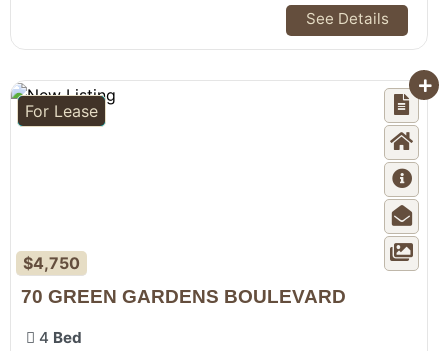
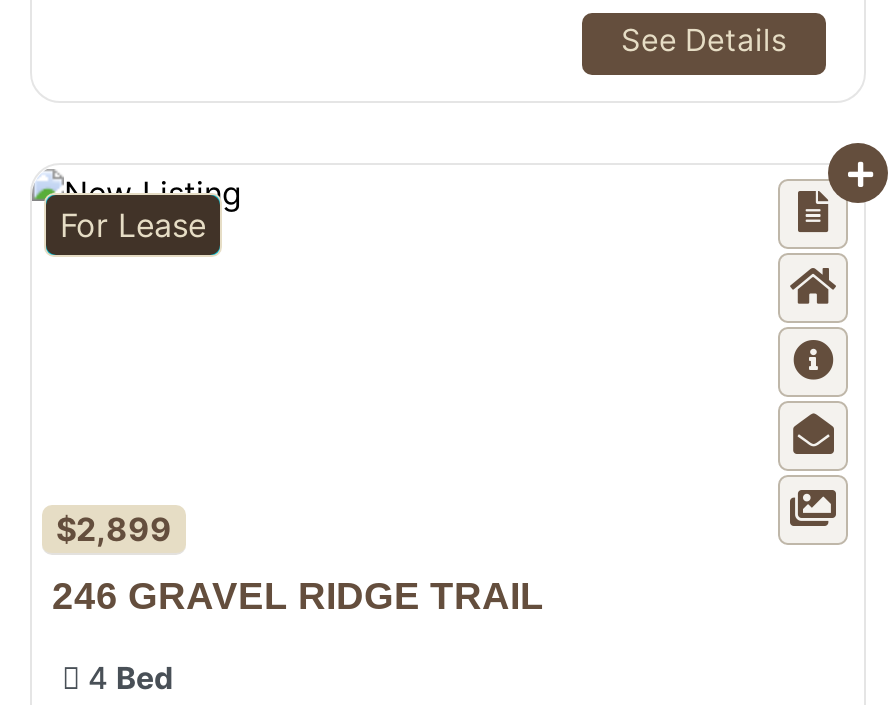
- $4,750
+ $2,899

- 70 GREEN GARDENS BOULEVARD
+ 246 GRAVEL RIDGE TRAIL
